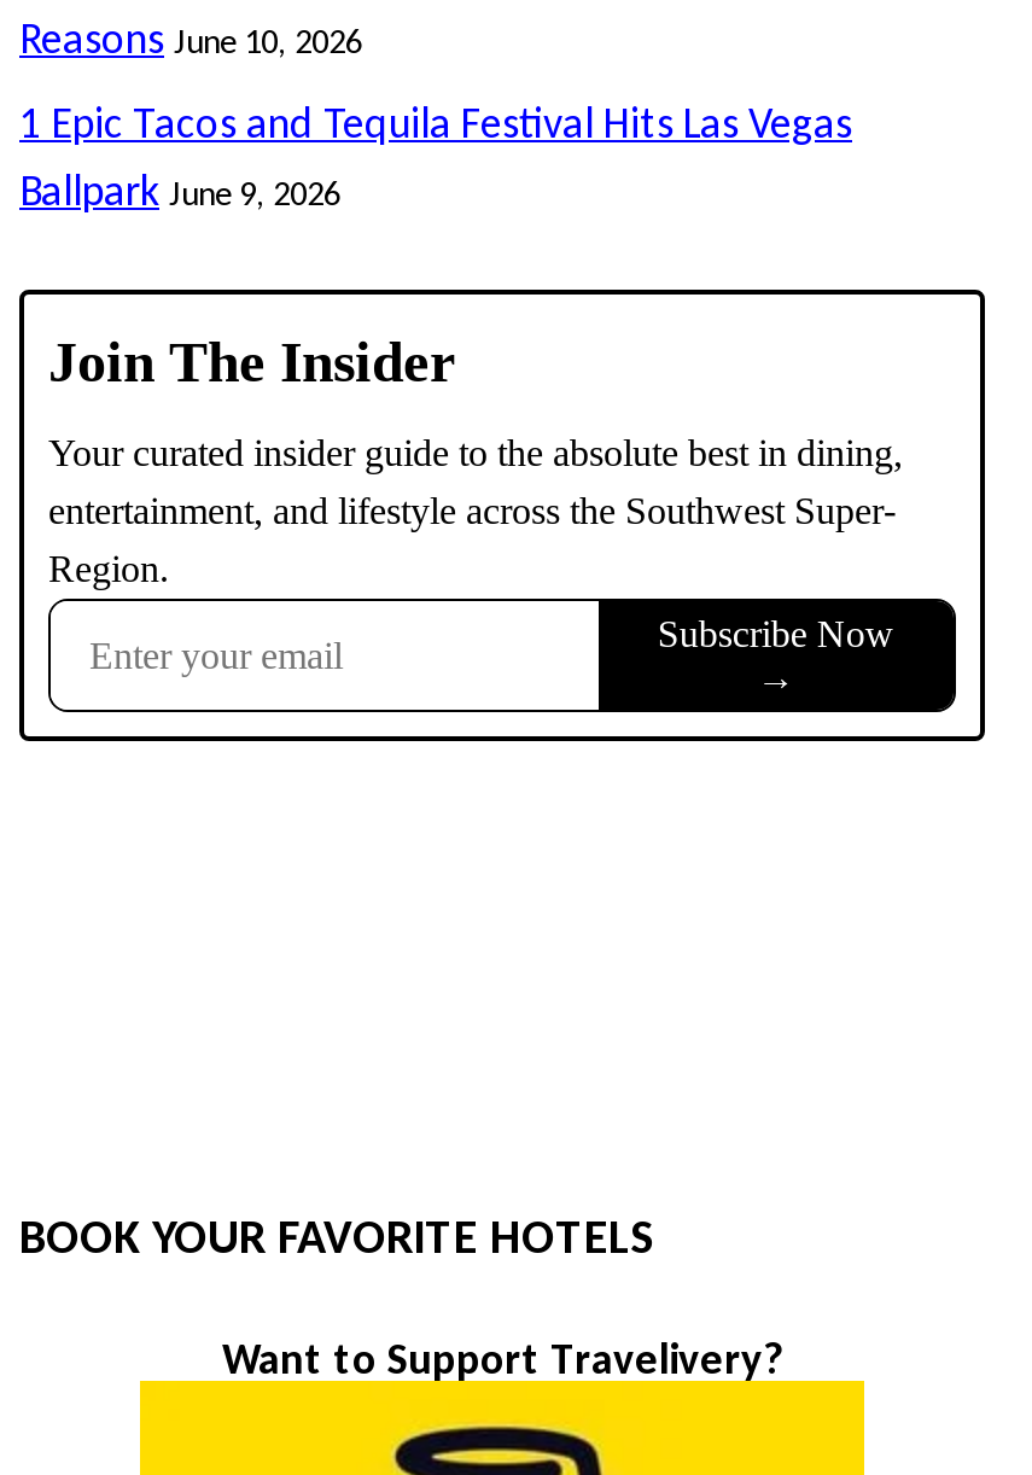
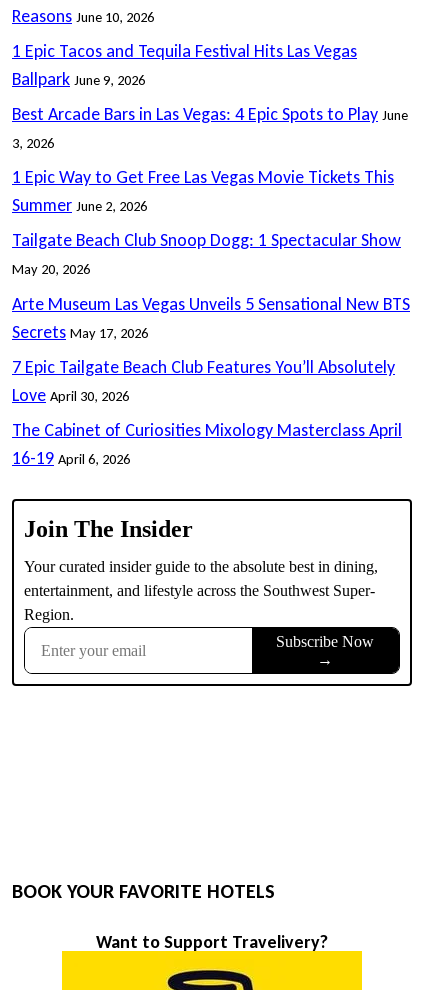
+ Best Arcade Bars in Las Vegas: 4 Epic Spots to Play June
+ 3, 2026
+ 1 Epic Way to Get Free Las Vegas Movie Tickets This
+ Summer June 2, 2026
+ Tailgate Beach Club Snoop Dogg: 1 Spectacular Show
+ May 20, 2026
+ Arte Museum Las Vegas Unveils 5 Sensational New BTS
+ Secrets May 17, 2026
+ 7 Epic Tailgate Beach Club Features You’ll Absolutely
+ Love April 30, 2026
+ The Cabinet of Curiosities Mixology Masterclass April
+ 16-19 April 6, 2026
